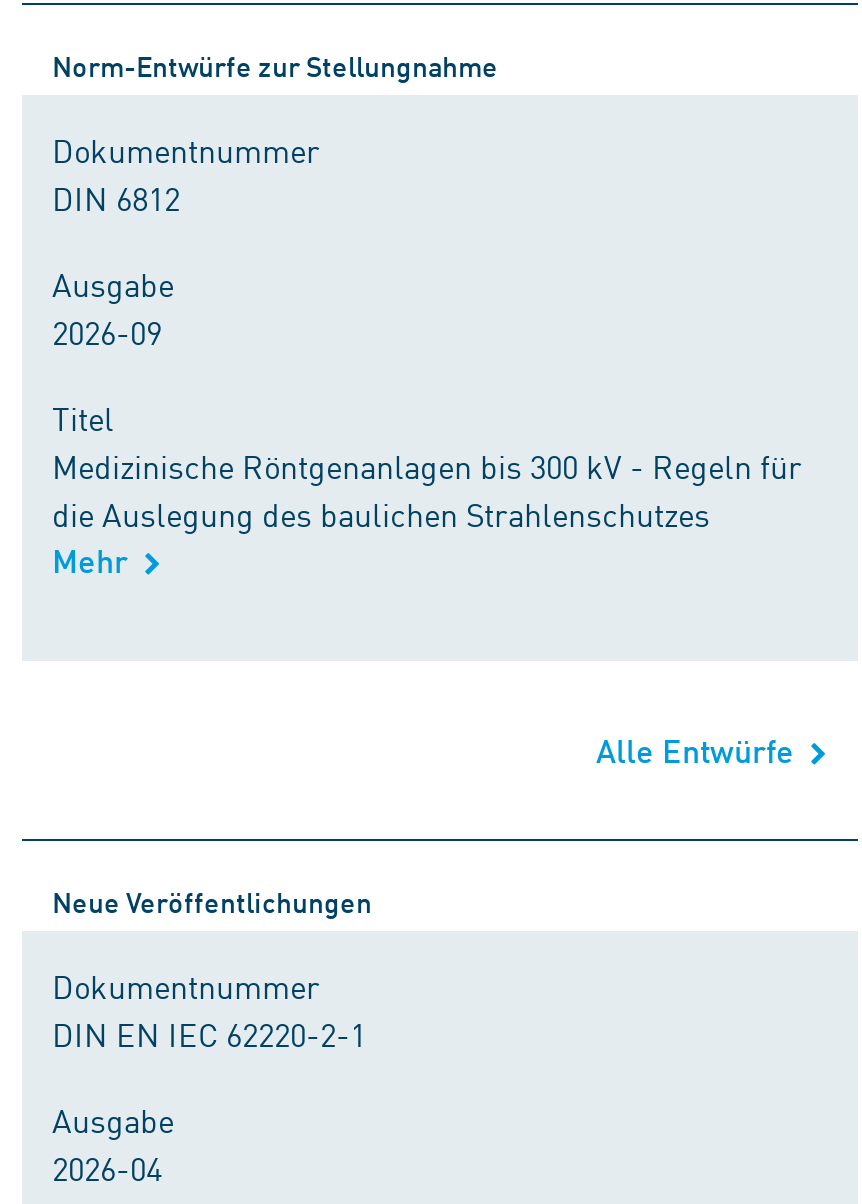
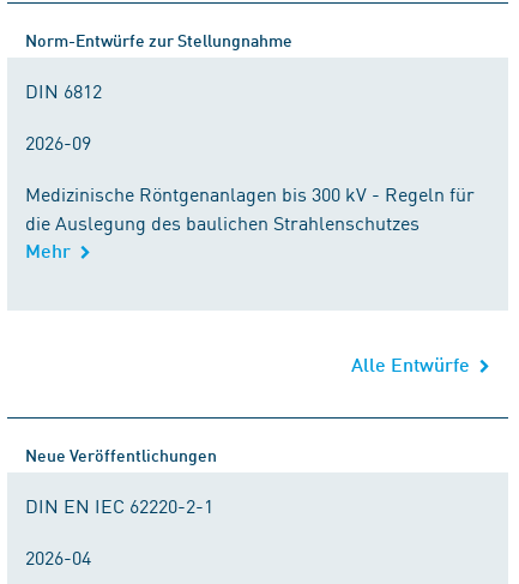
- Dokumentnummer

- Ausgabe

- Titel

- Dokumentnummer

- Ausgabe
